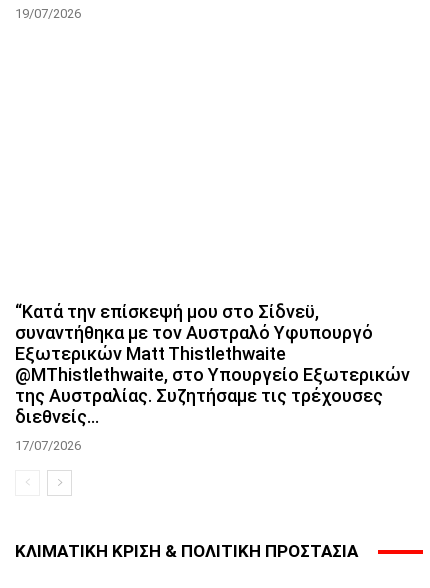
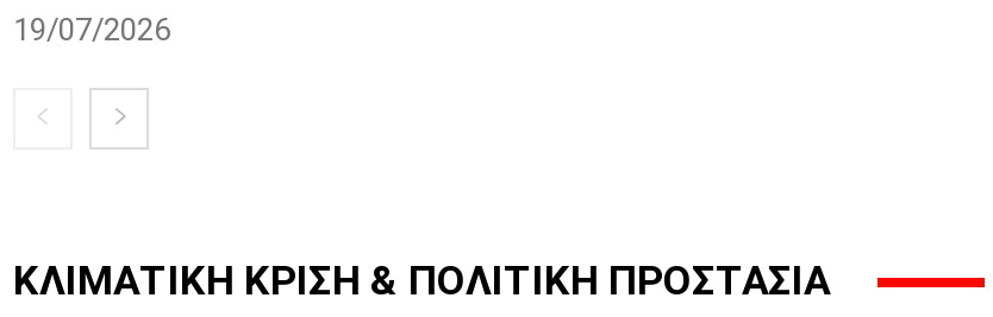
- “Κατά την επίσκεψή μου στο Σίδνεϋ,
- συναντήθηκα με τον Αυστραλό Υφυπουργό
- Εξωτερικών Matt Thistlethwaite
- @MThistlethwaite, στο Υπουργείο Εξωτερικών
- της Αυστραλίας. Συζητήσαμε τις τρέχουσες
- διεθνείς...
- 17/07/2026
